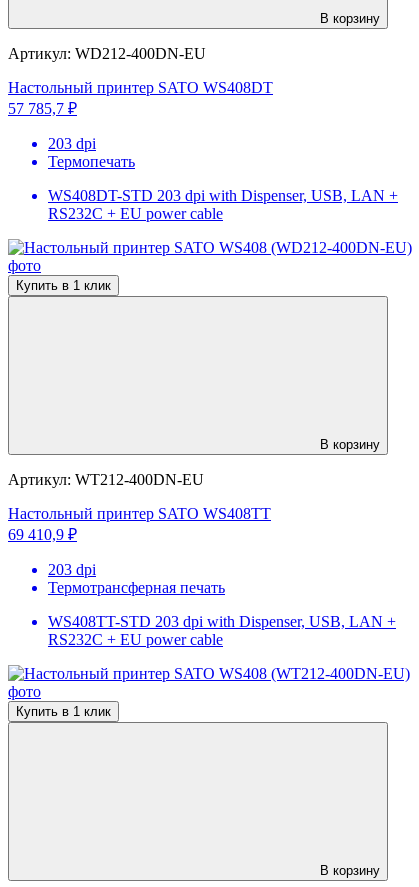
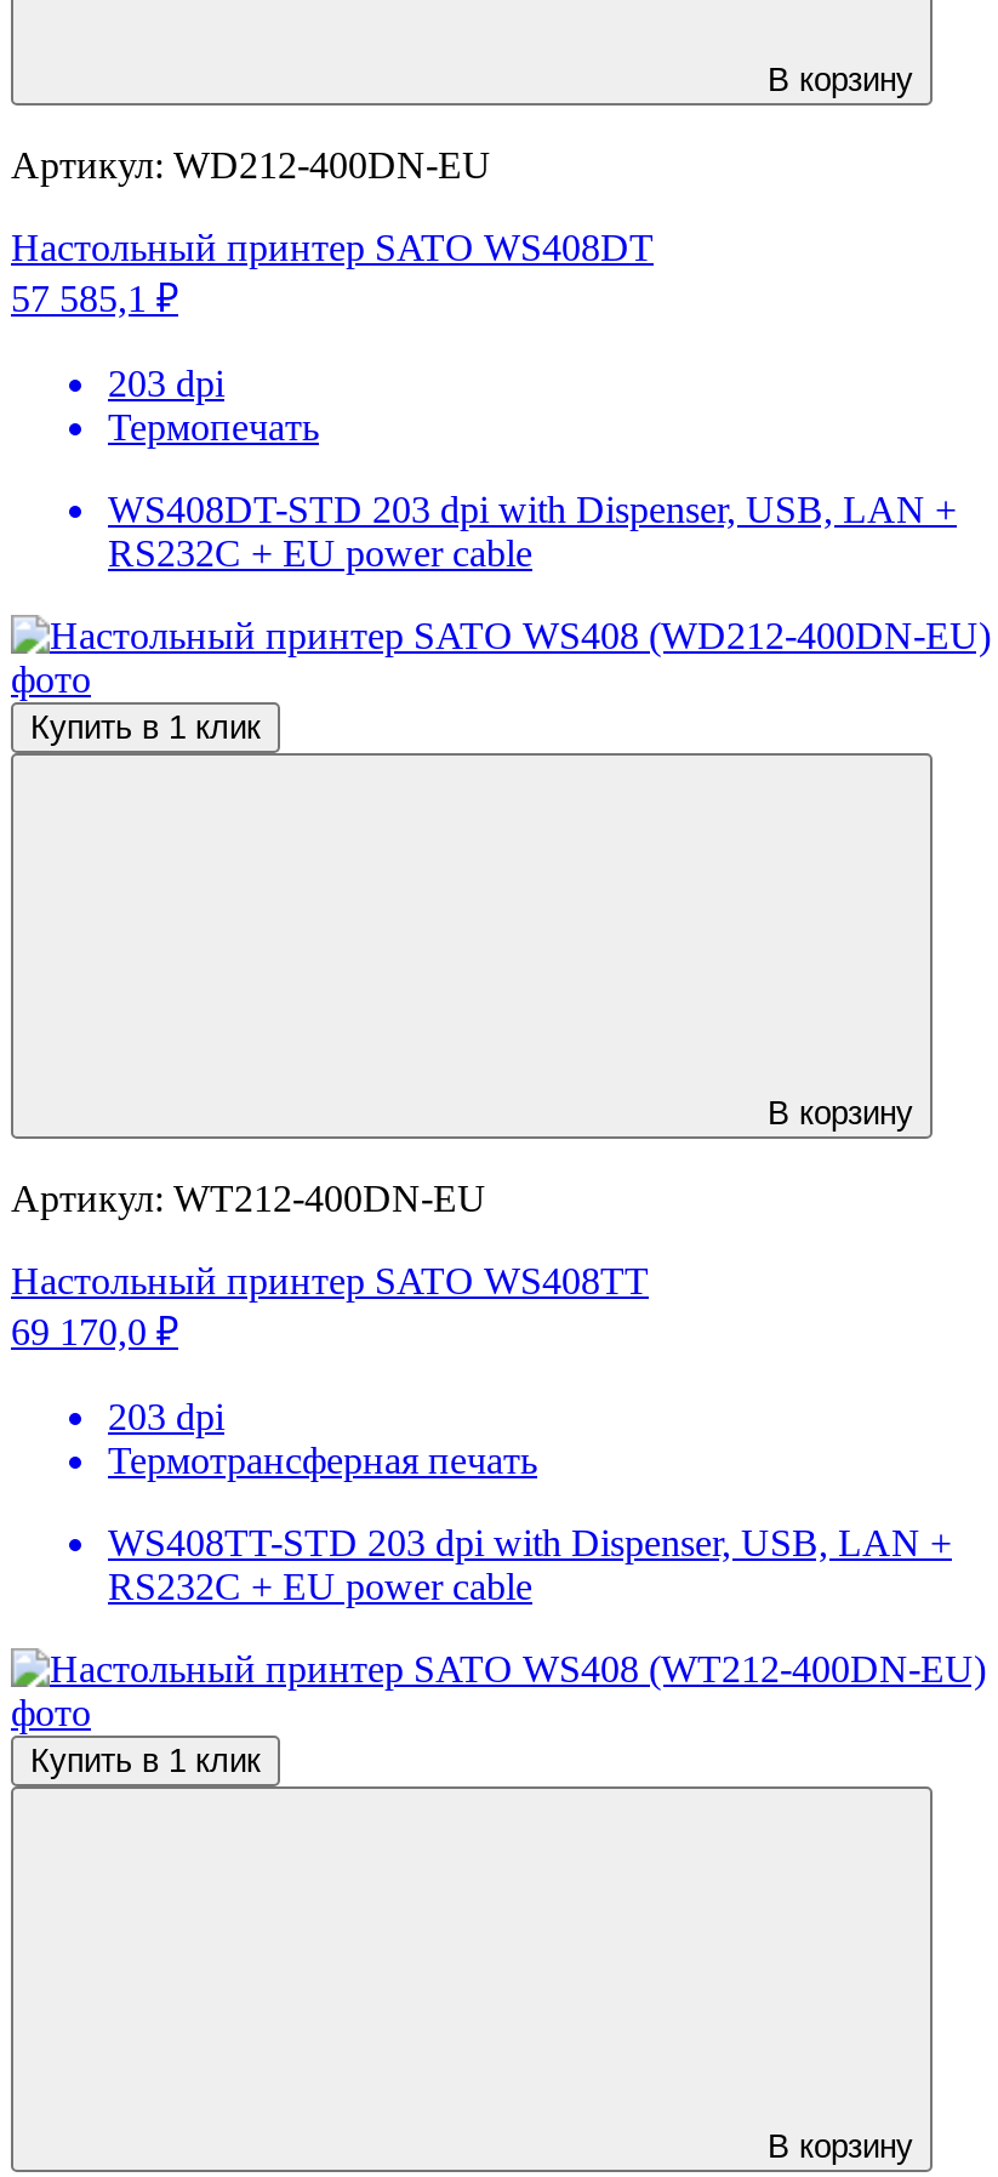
- 57 785,7 ₽
+ 57 585,1 ₽

- 69 410,9 ₽
+ 69 170,0 ₽
